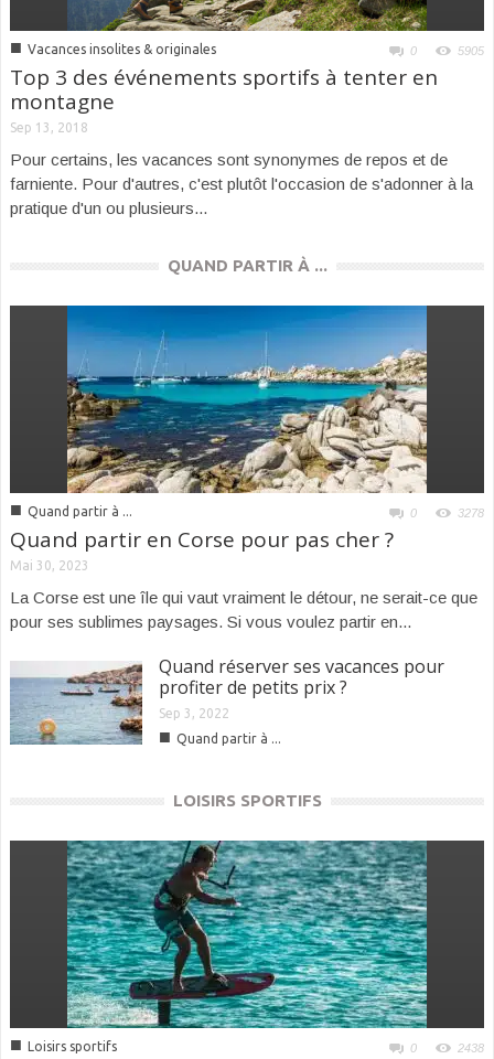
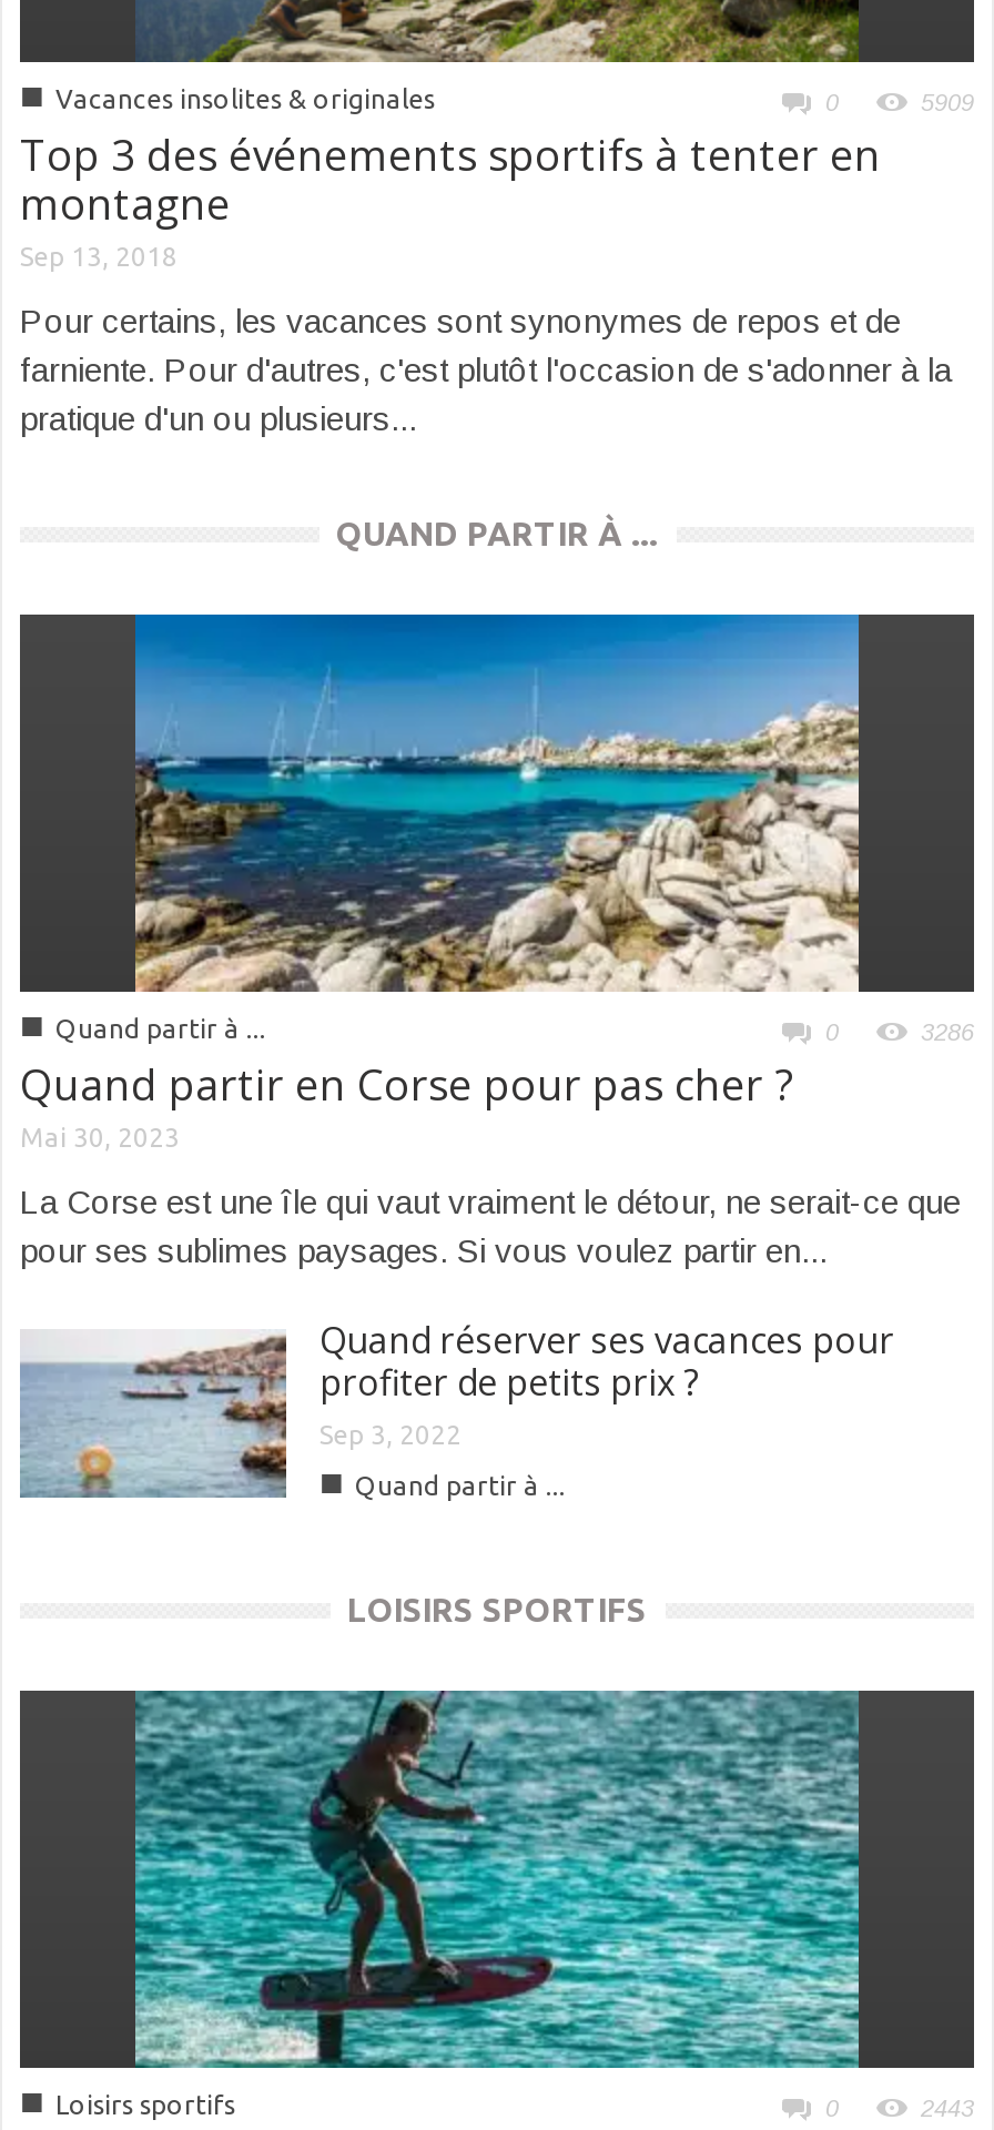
- 5905
+ 5909

- 3278
+ 3286

- 2438
+ 2443
